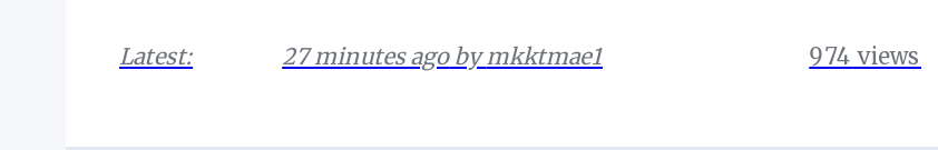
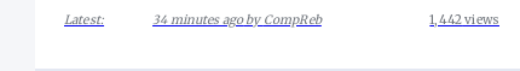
- 27 minutes ago bymkktmae1
+ 34 minutes ago byCompReb

- 974 views
+ 1,442 views
